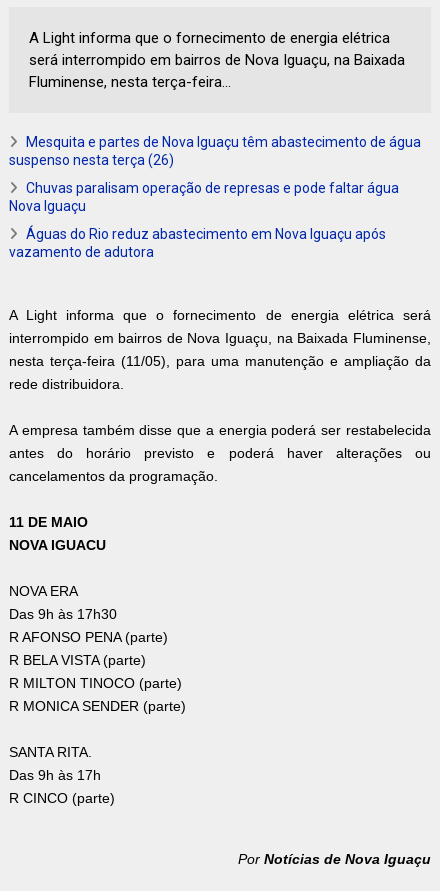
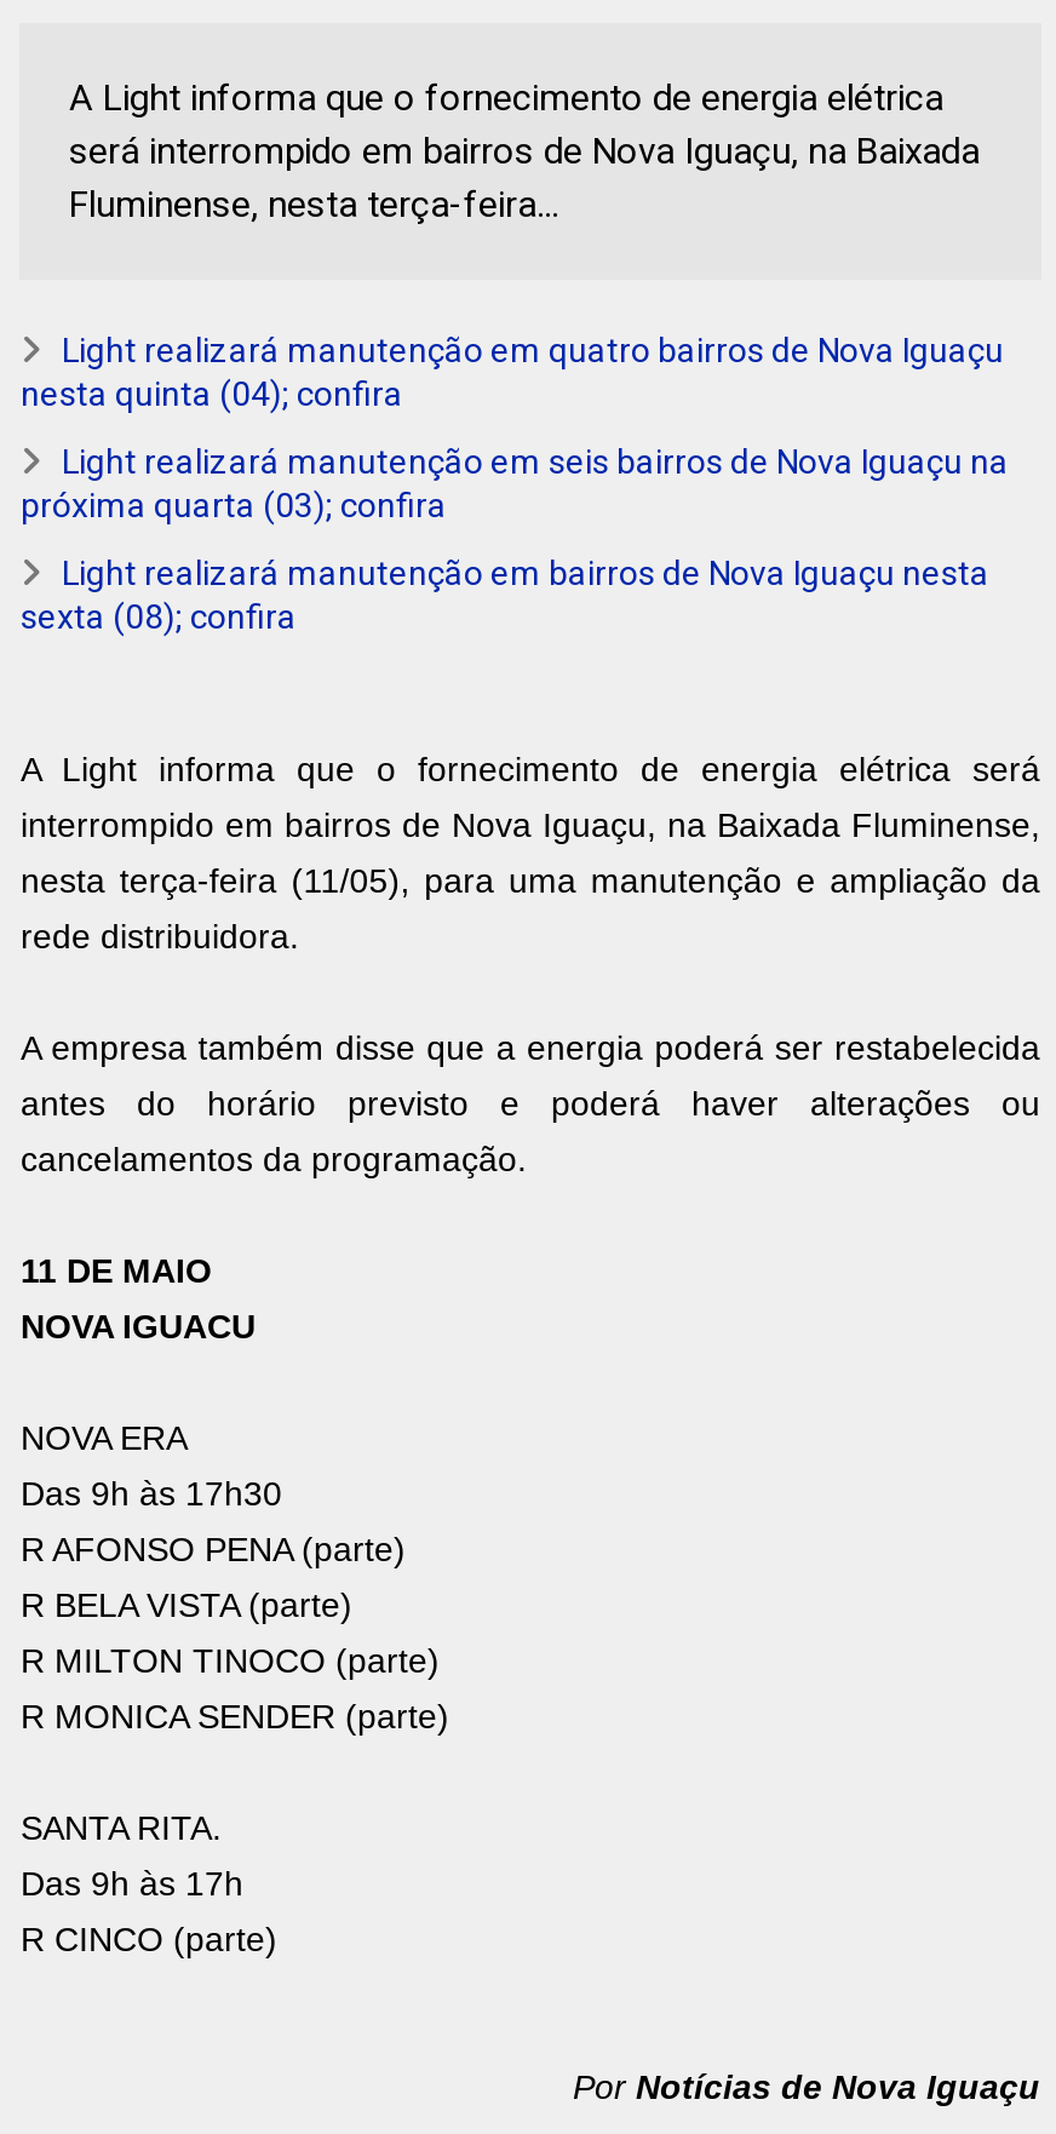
- Mesquita e partes de Nova Iguaçu têm abastecimento de água
- suspenso nesta terça (26)
+ Light realizará manutenção em quatro bairros de Nova Iguaçu
+ nesta quinta (04); confira

- Chuvas paralisam operação de represas e pode faltar água
- Nova Iguaçu
+ Light realizará manutenção em seis bairros de Nova Iguaçu na
+ próxima quarta (03); confira

- Águas do Rio reduz abastecimento em Nova Iguaçu após
- vazamento de adutora
+ Light realizará manutenção em bairros de Nova Iguaçu nesta
+ sexta (08); confira
